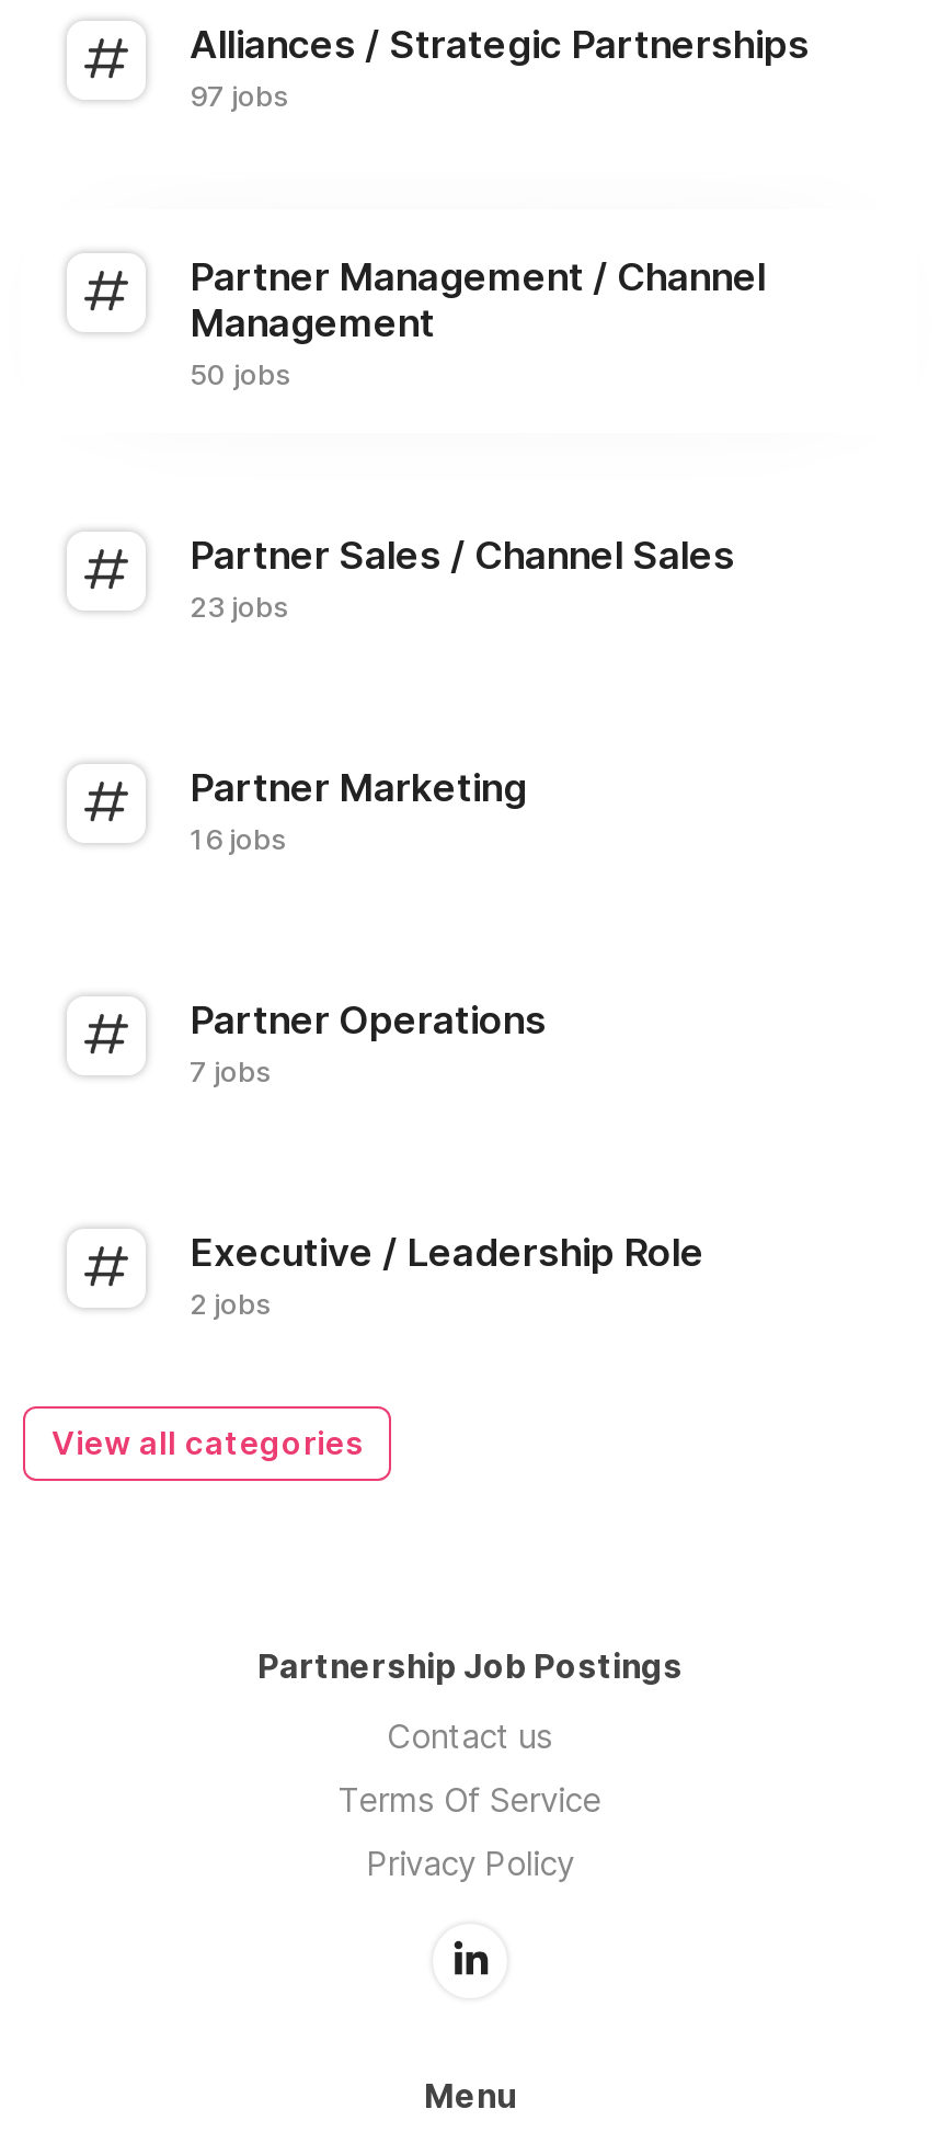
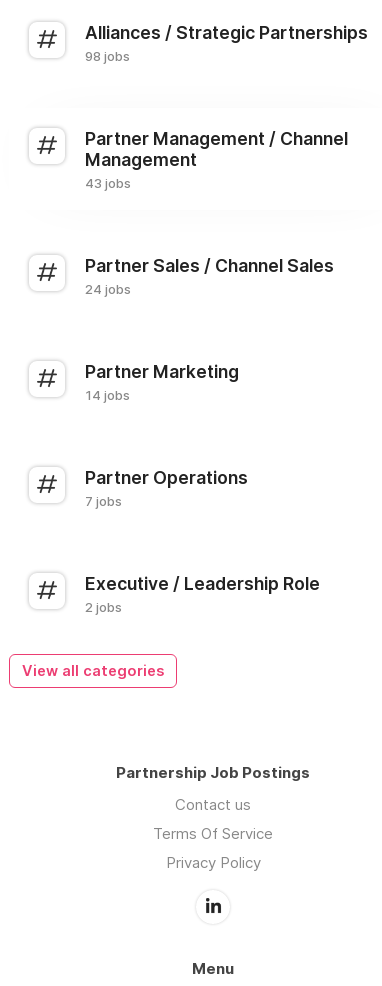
- 97 jobs
+ 98 jobs

- 50 jobs
+ 43 jobs

- 23 jobs
+ 24 jobs

- 16 jobs
+ 14 jobs
